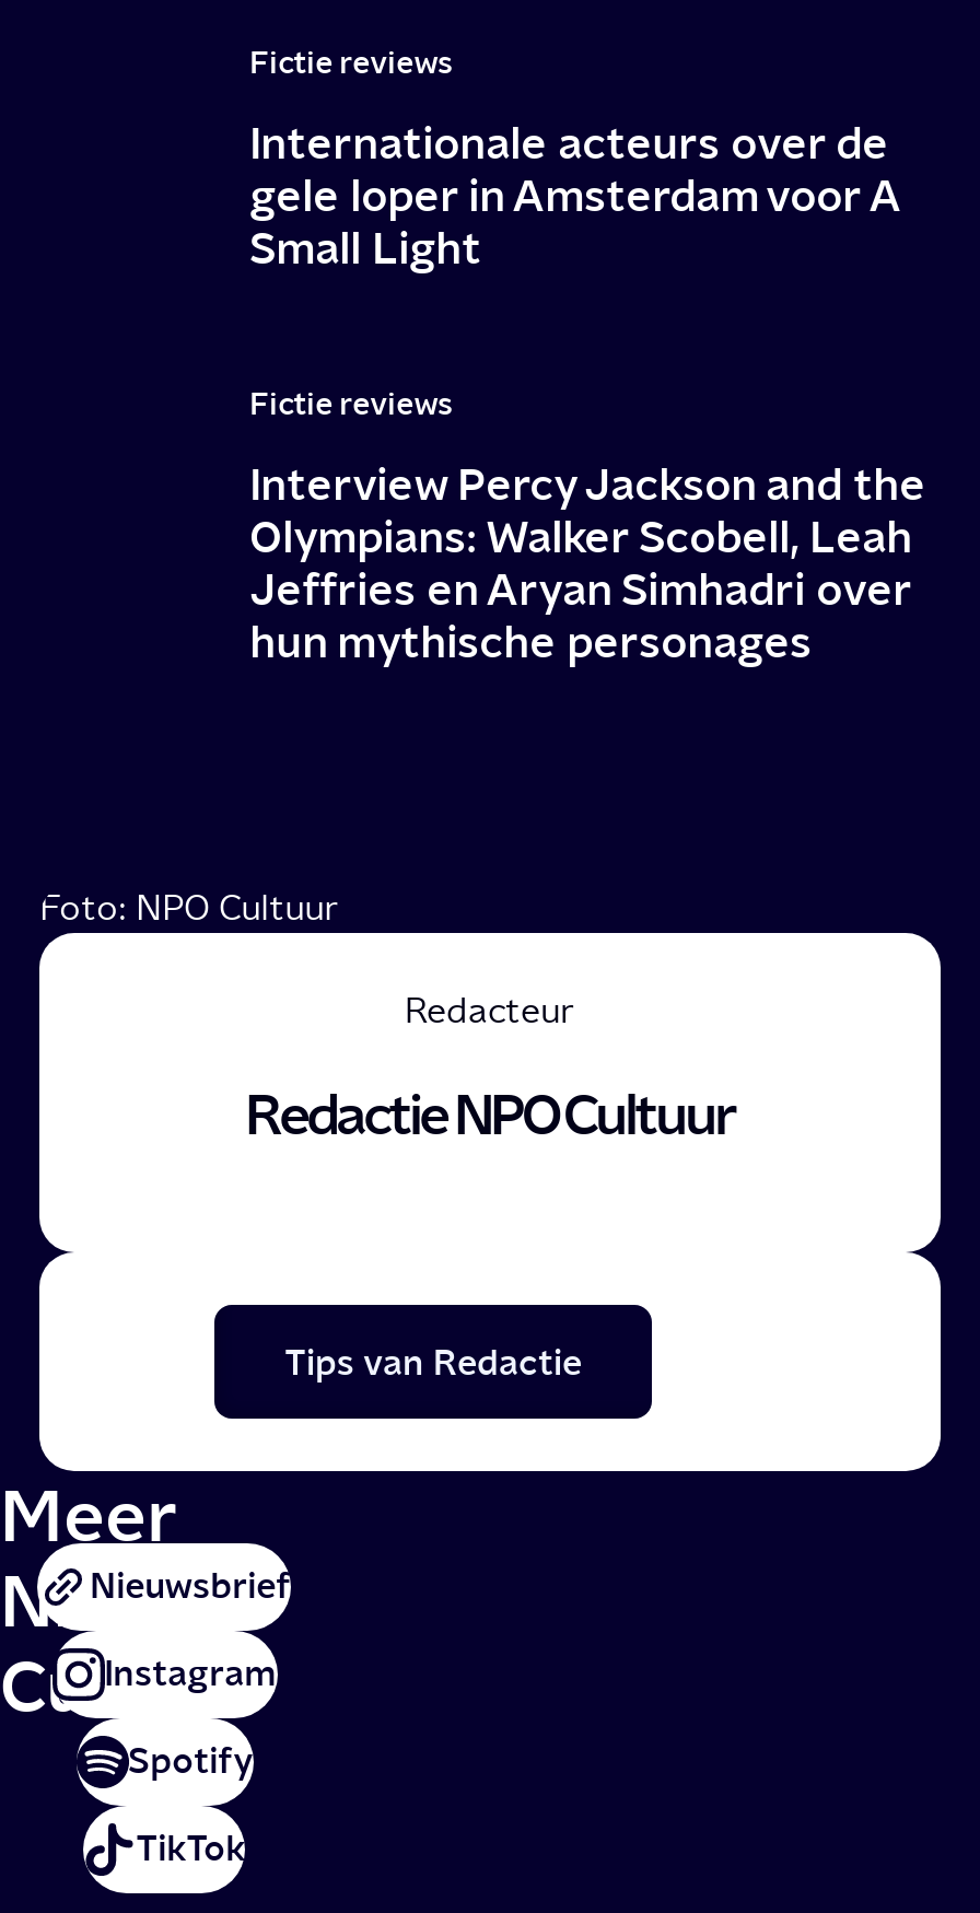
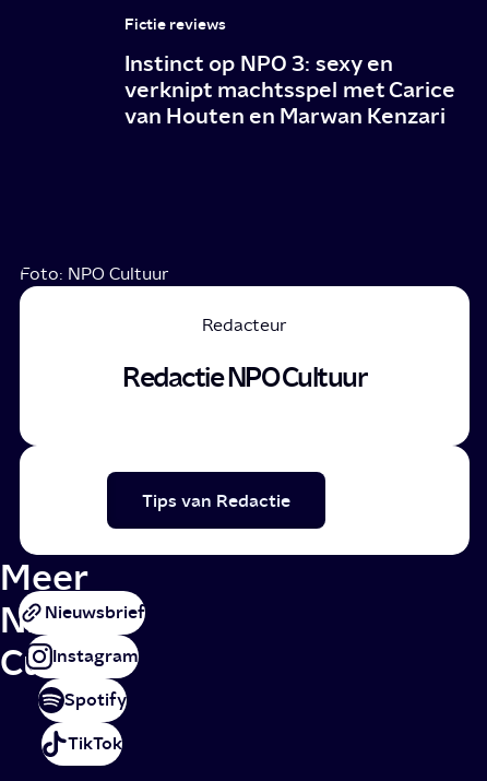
- Internationale acteurs over de
- gele loper in Amsterdam voor A
- Small Light
- Fictie reviews
- Interview Percy Jackson and the
- Olympians: Walker Scobell, Leah
- Jeffries en Aryan Simhadri over
- hun mythische personages
+ Instinct op NPO 3: sexy en
+ verknipt machtsspel met Carice
+ van Houten en Marwan Kenzari
